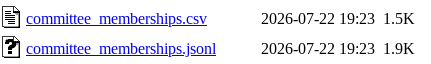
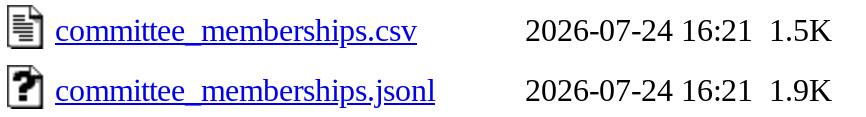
- 2026-07-22 19:23 1.5K
+ 2026-07-24 16:21 1.5K

- 2026-07-22 19:23 1.9K
+ 2026-07-24 16:21 1.9K
